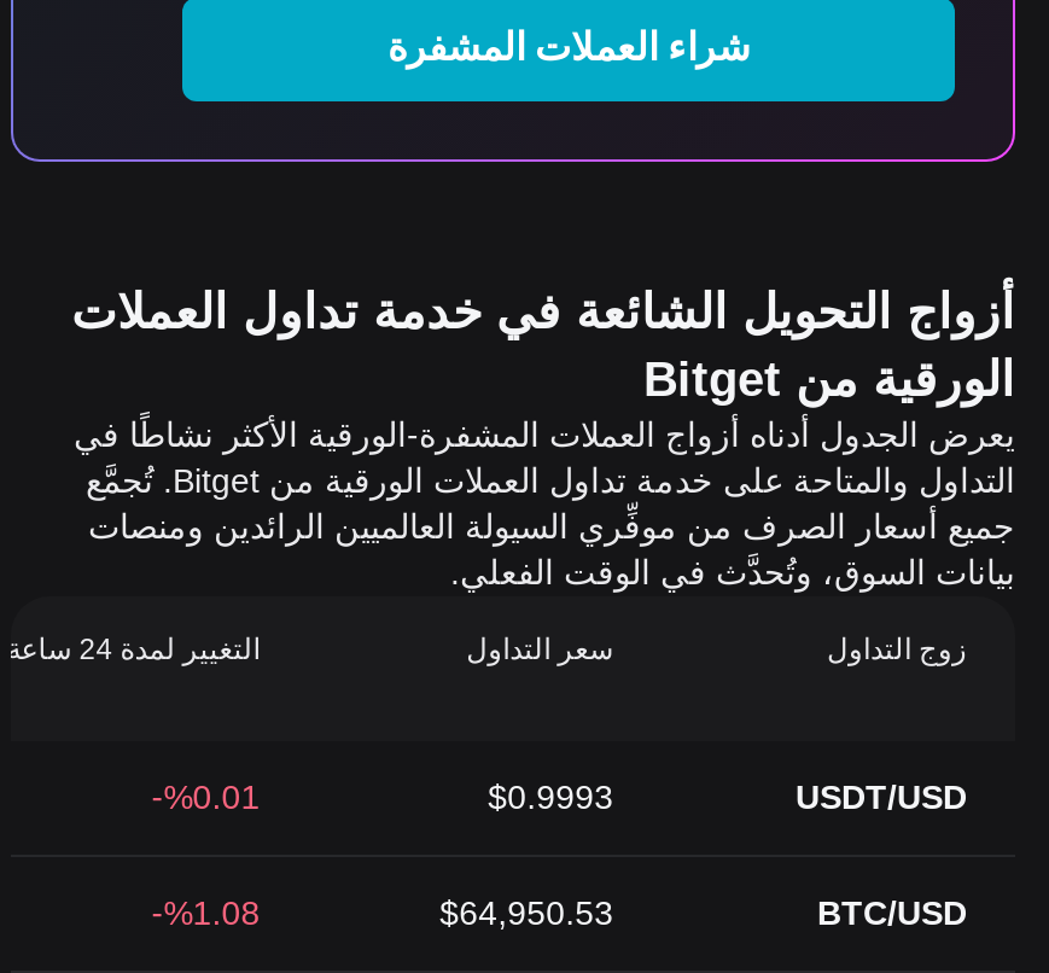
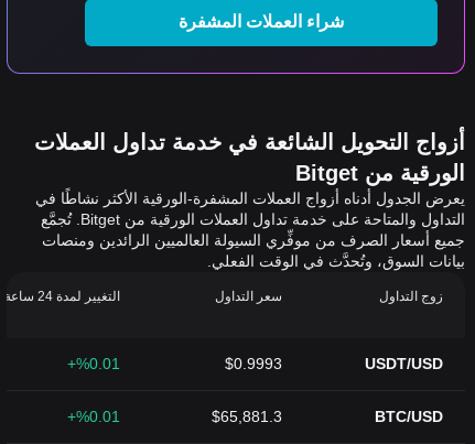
- %0.01-
+ %0.01+

- %1.08-
+ %0.01+

- $64,950.53
+ $65,881.3
